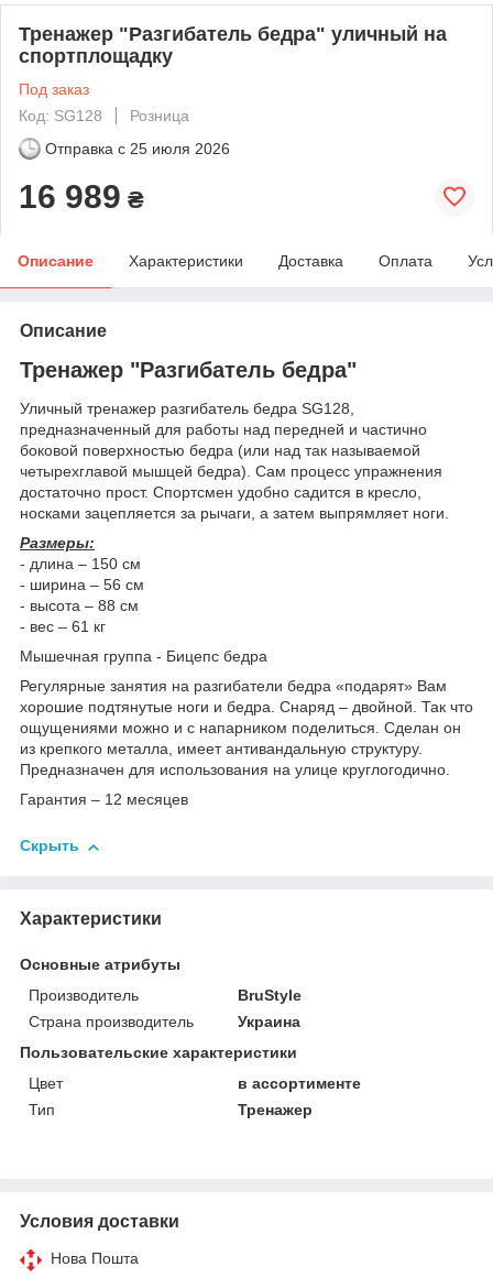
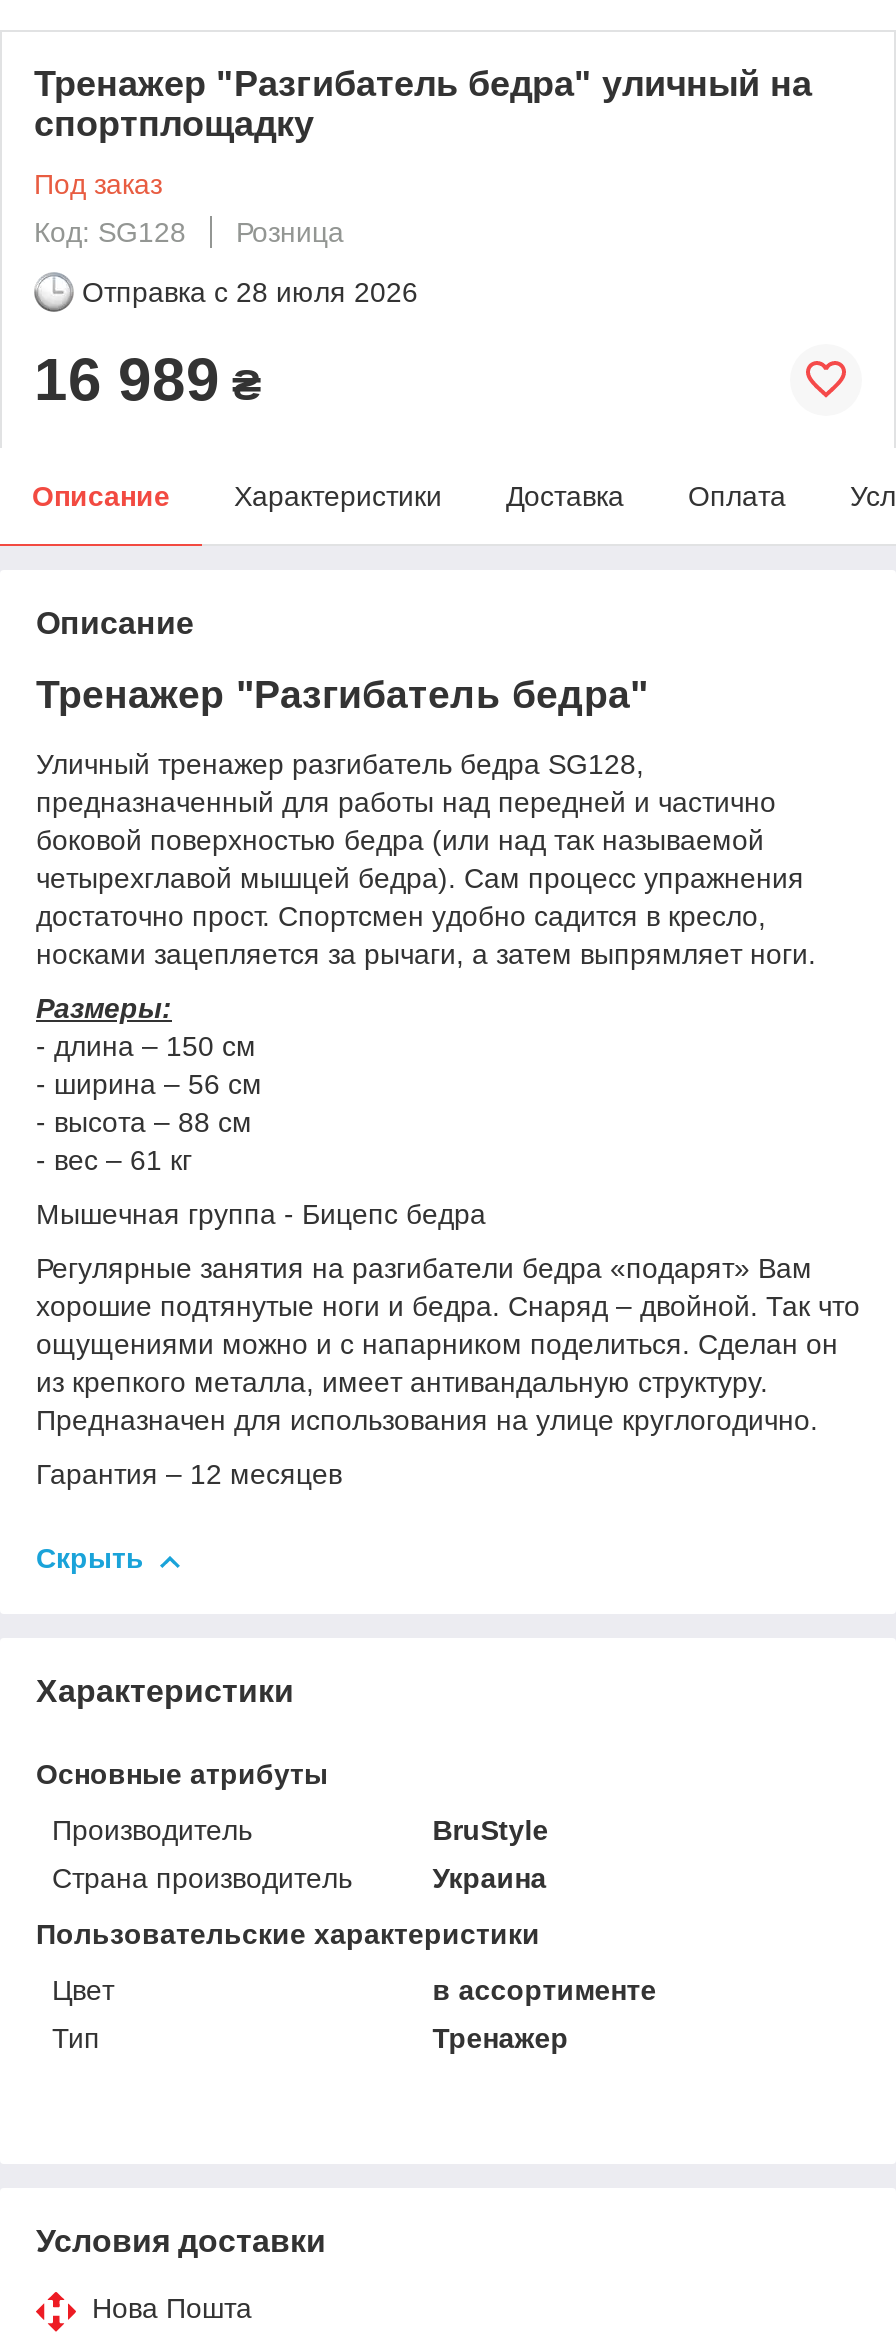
- Отправка с 25 июля 2026
+ Отправка с 28 июля 2026
